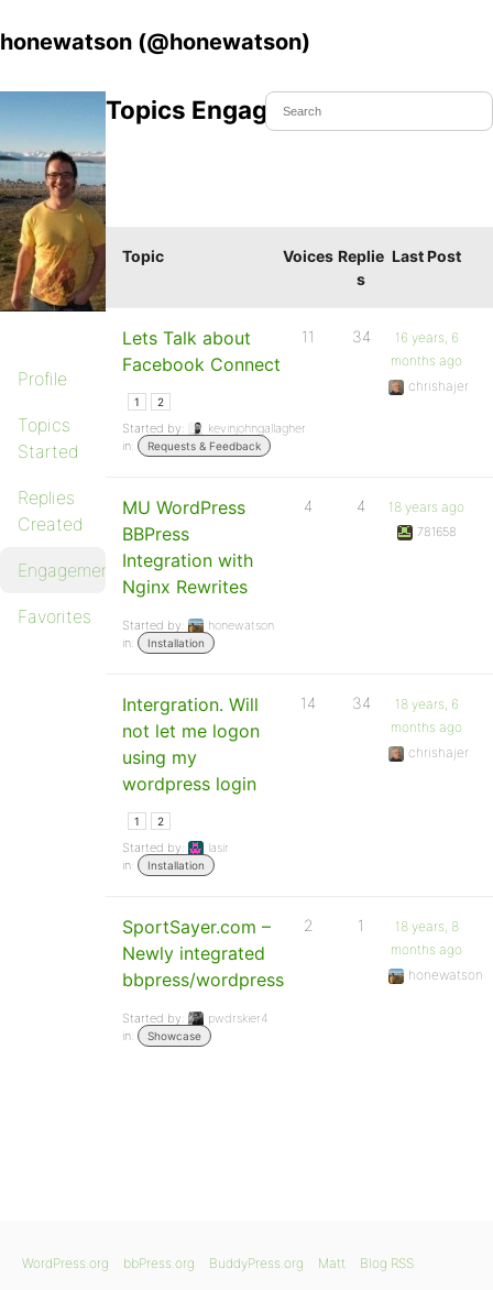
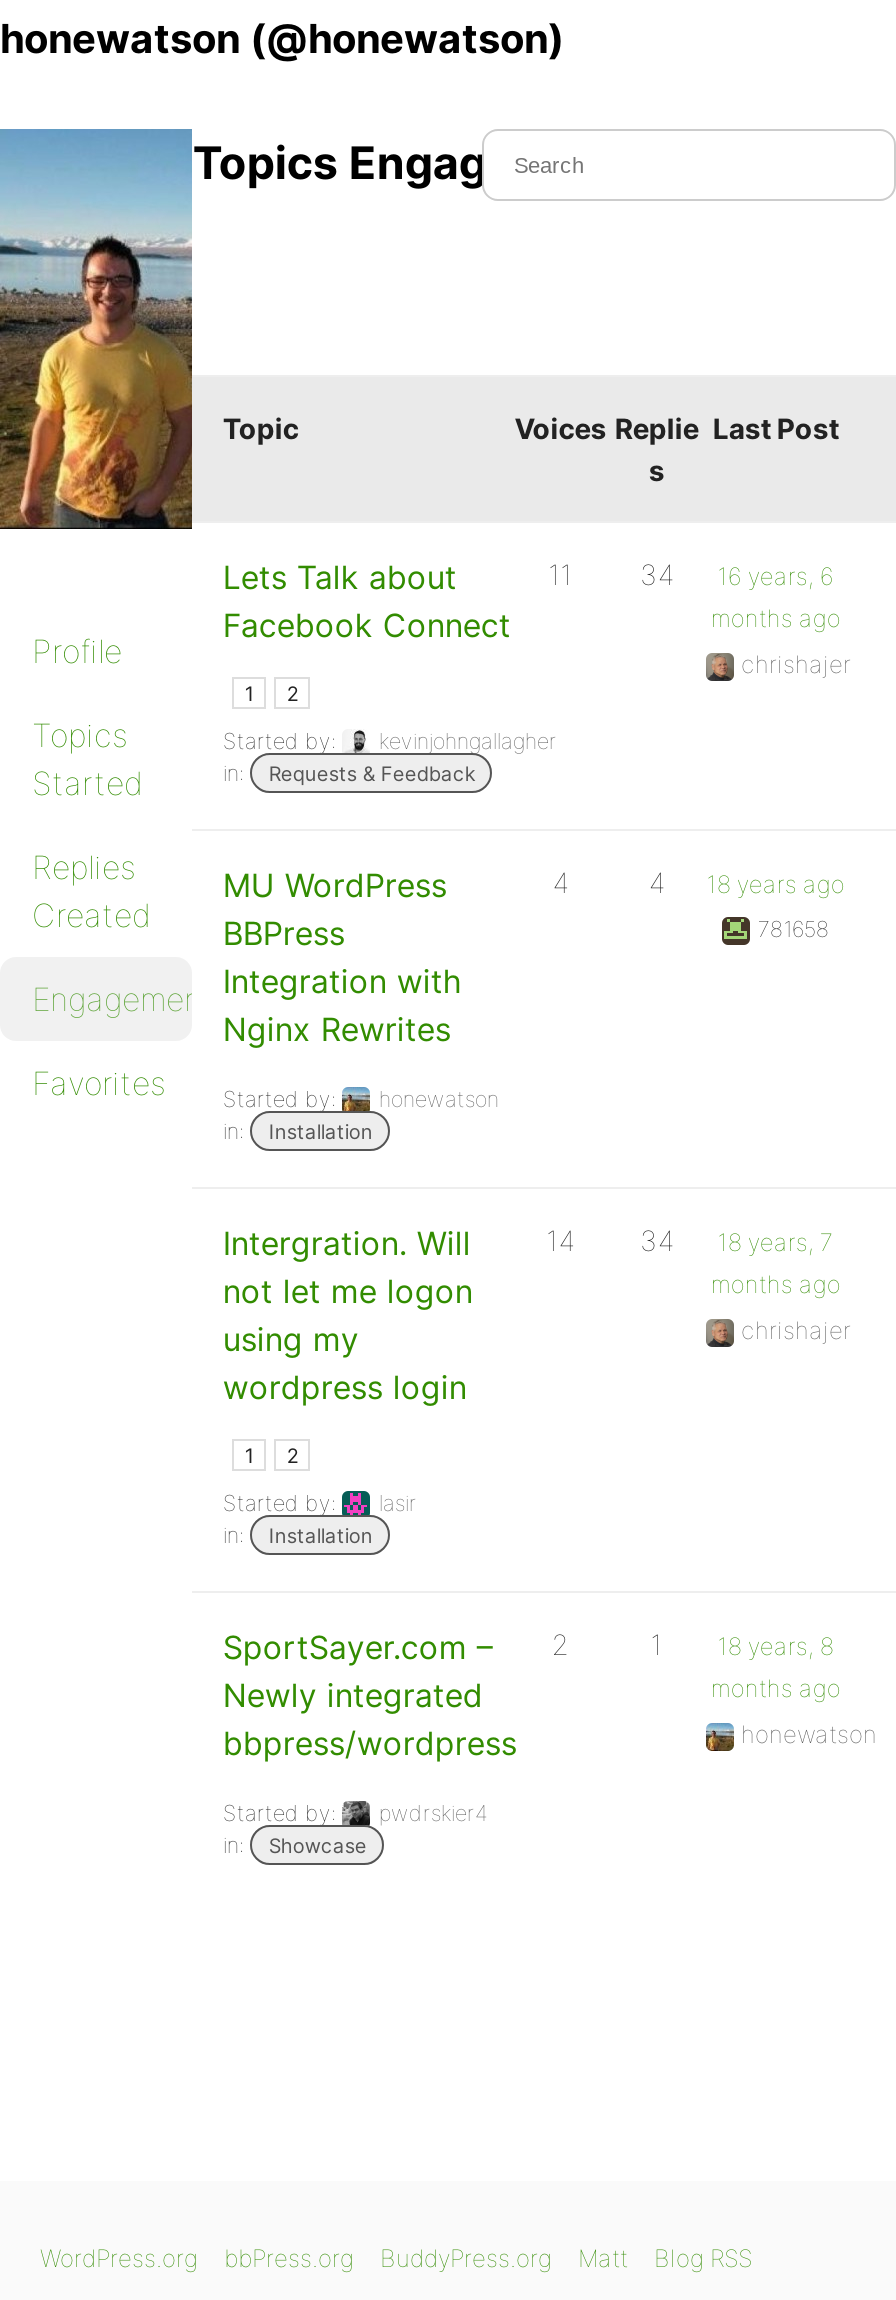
- 14 34 18 years, 6
+ 14 34 18 years, 7
